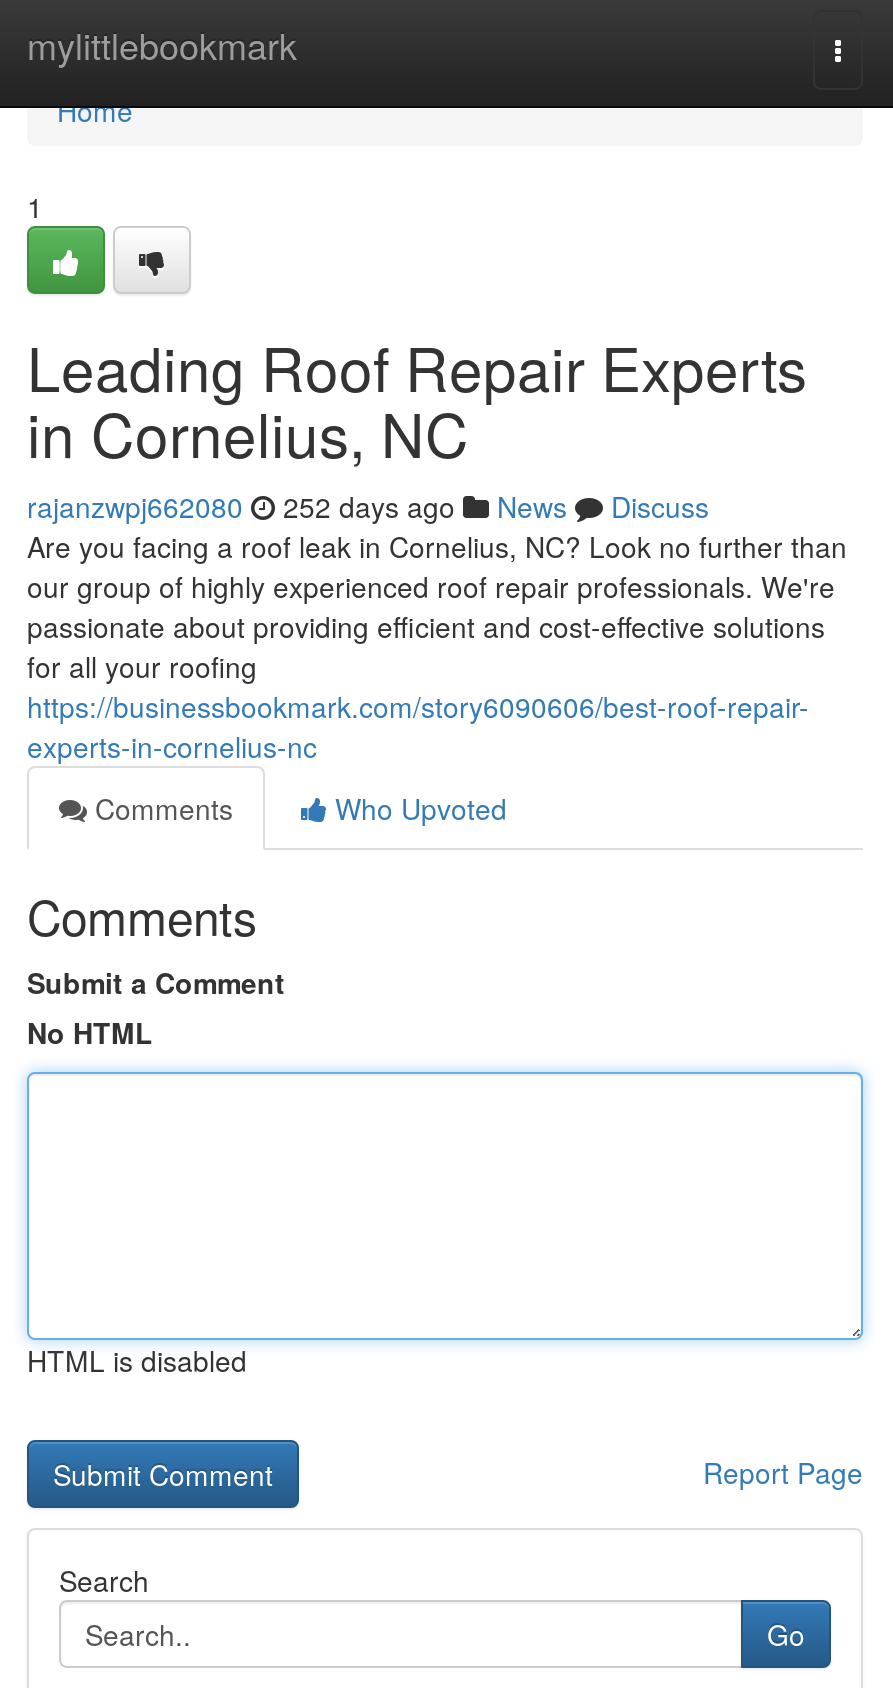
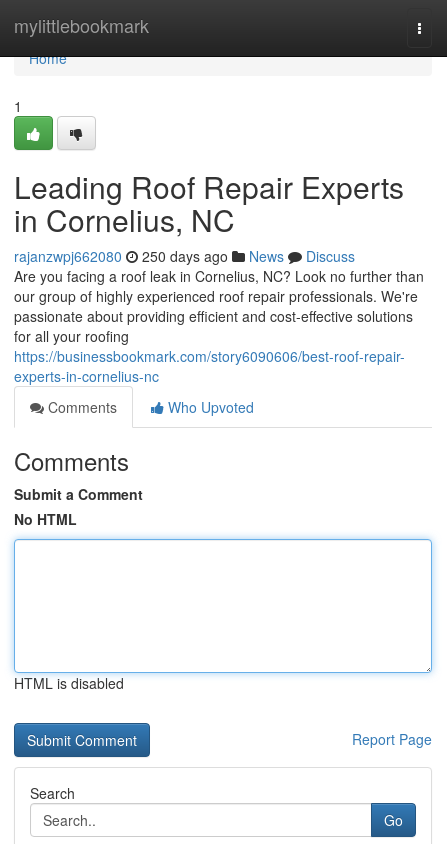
- rajanzwpj662080 252 days ago News Discuss
+ rajanzwpj662080 250 days ago News Discuss
